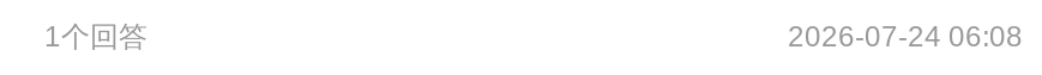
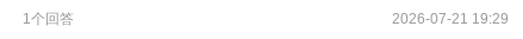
- 2026-07-24 06:08
+ 2026-07-21 19:29
